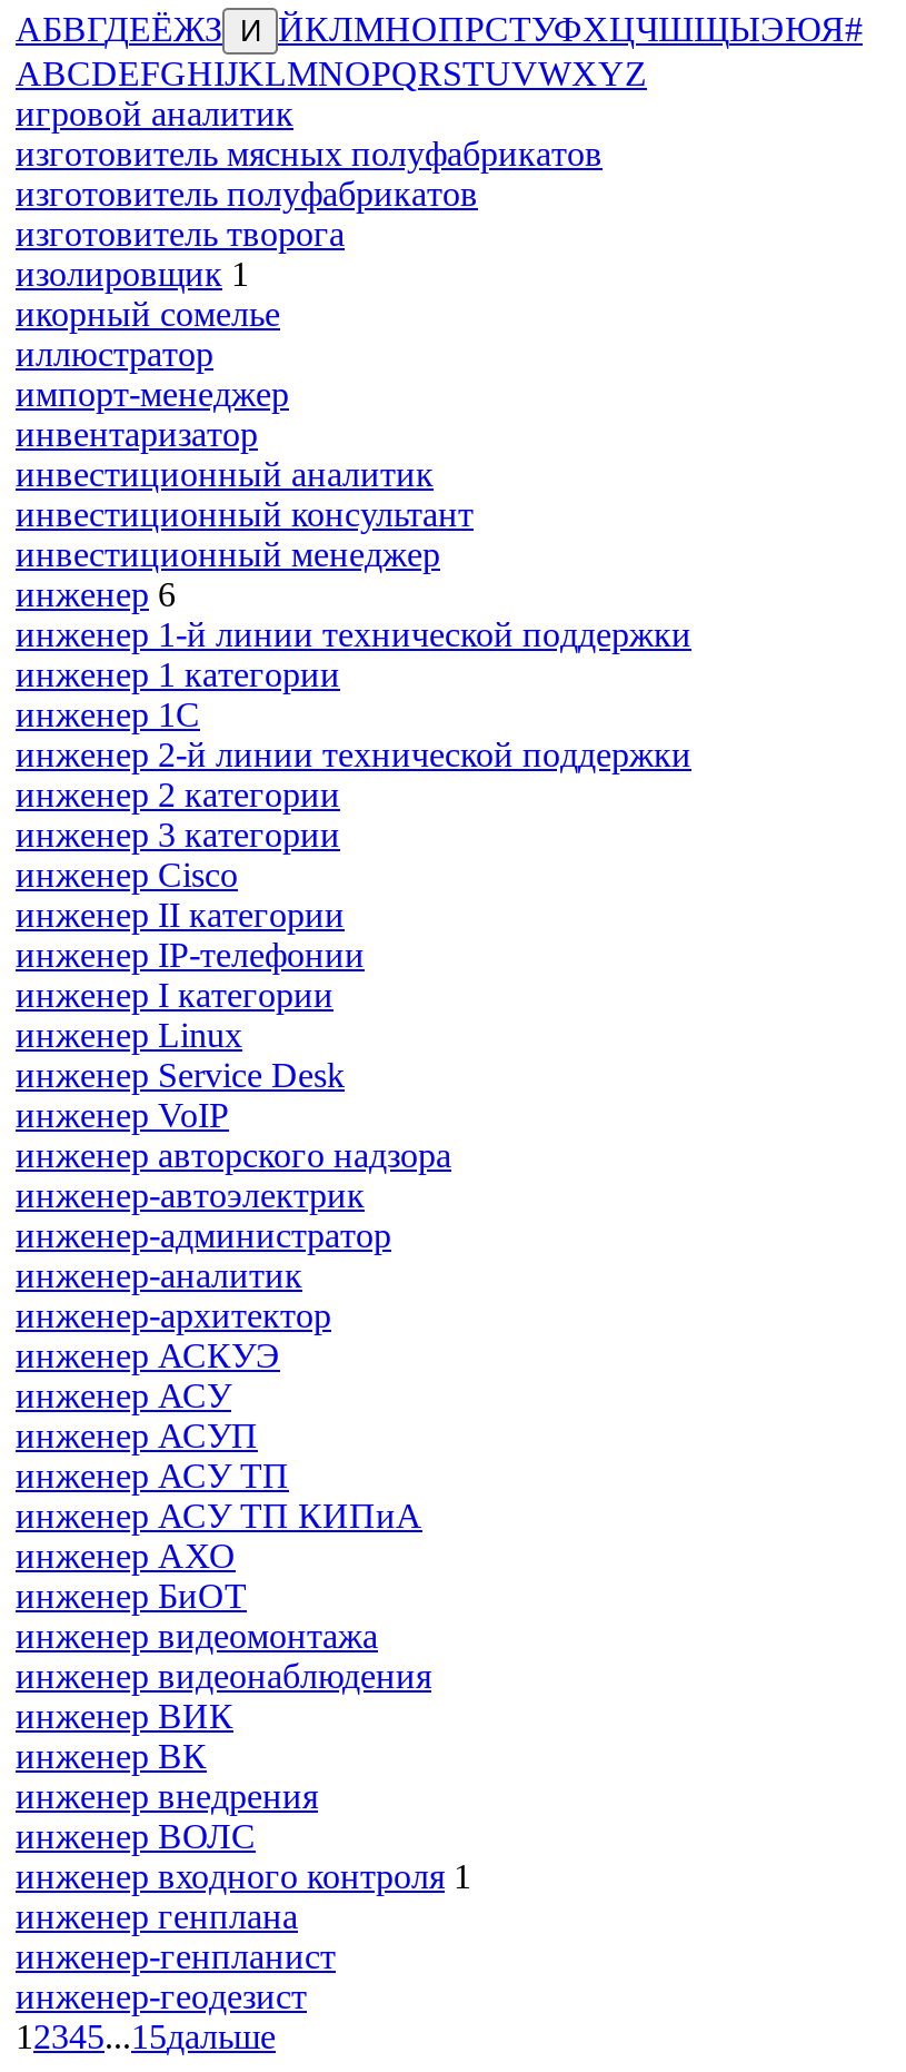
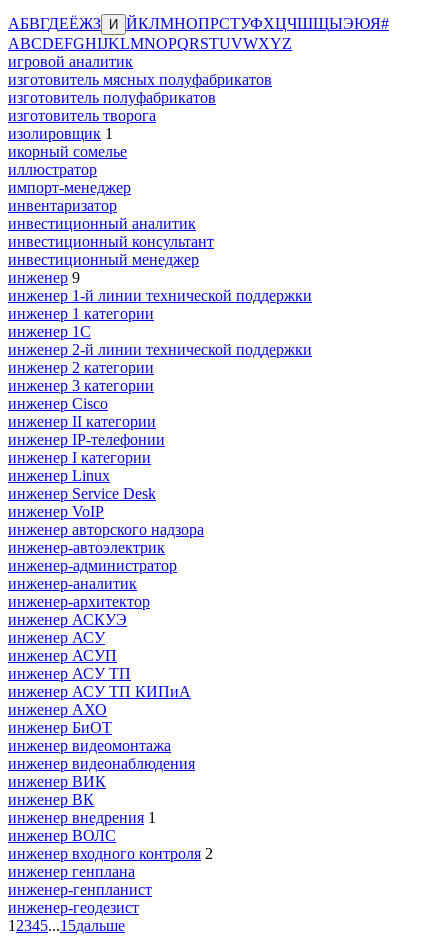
- инженер 6
+ инженер 9

- инженер внедрения
+ инженер внедрения 1

- инженер входного контроля 1
+ инженер входного контроля 2
